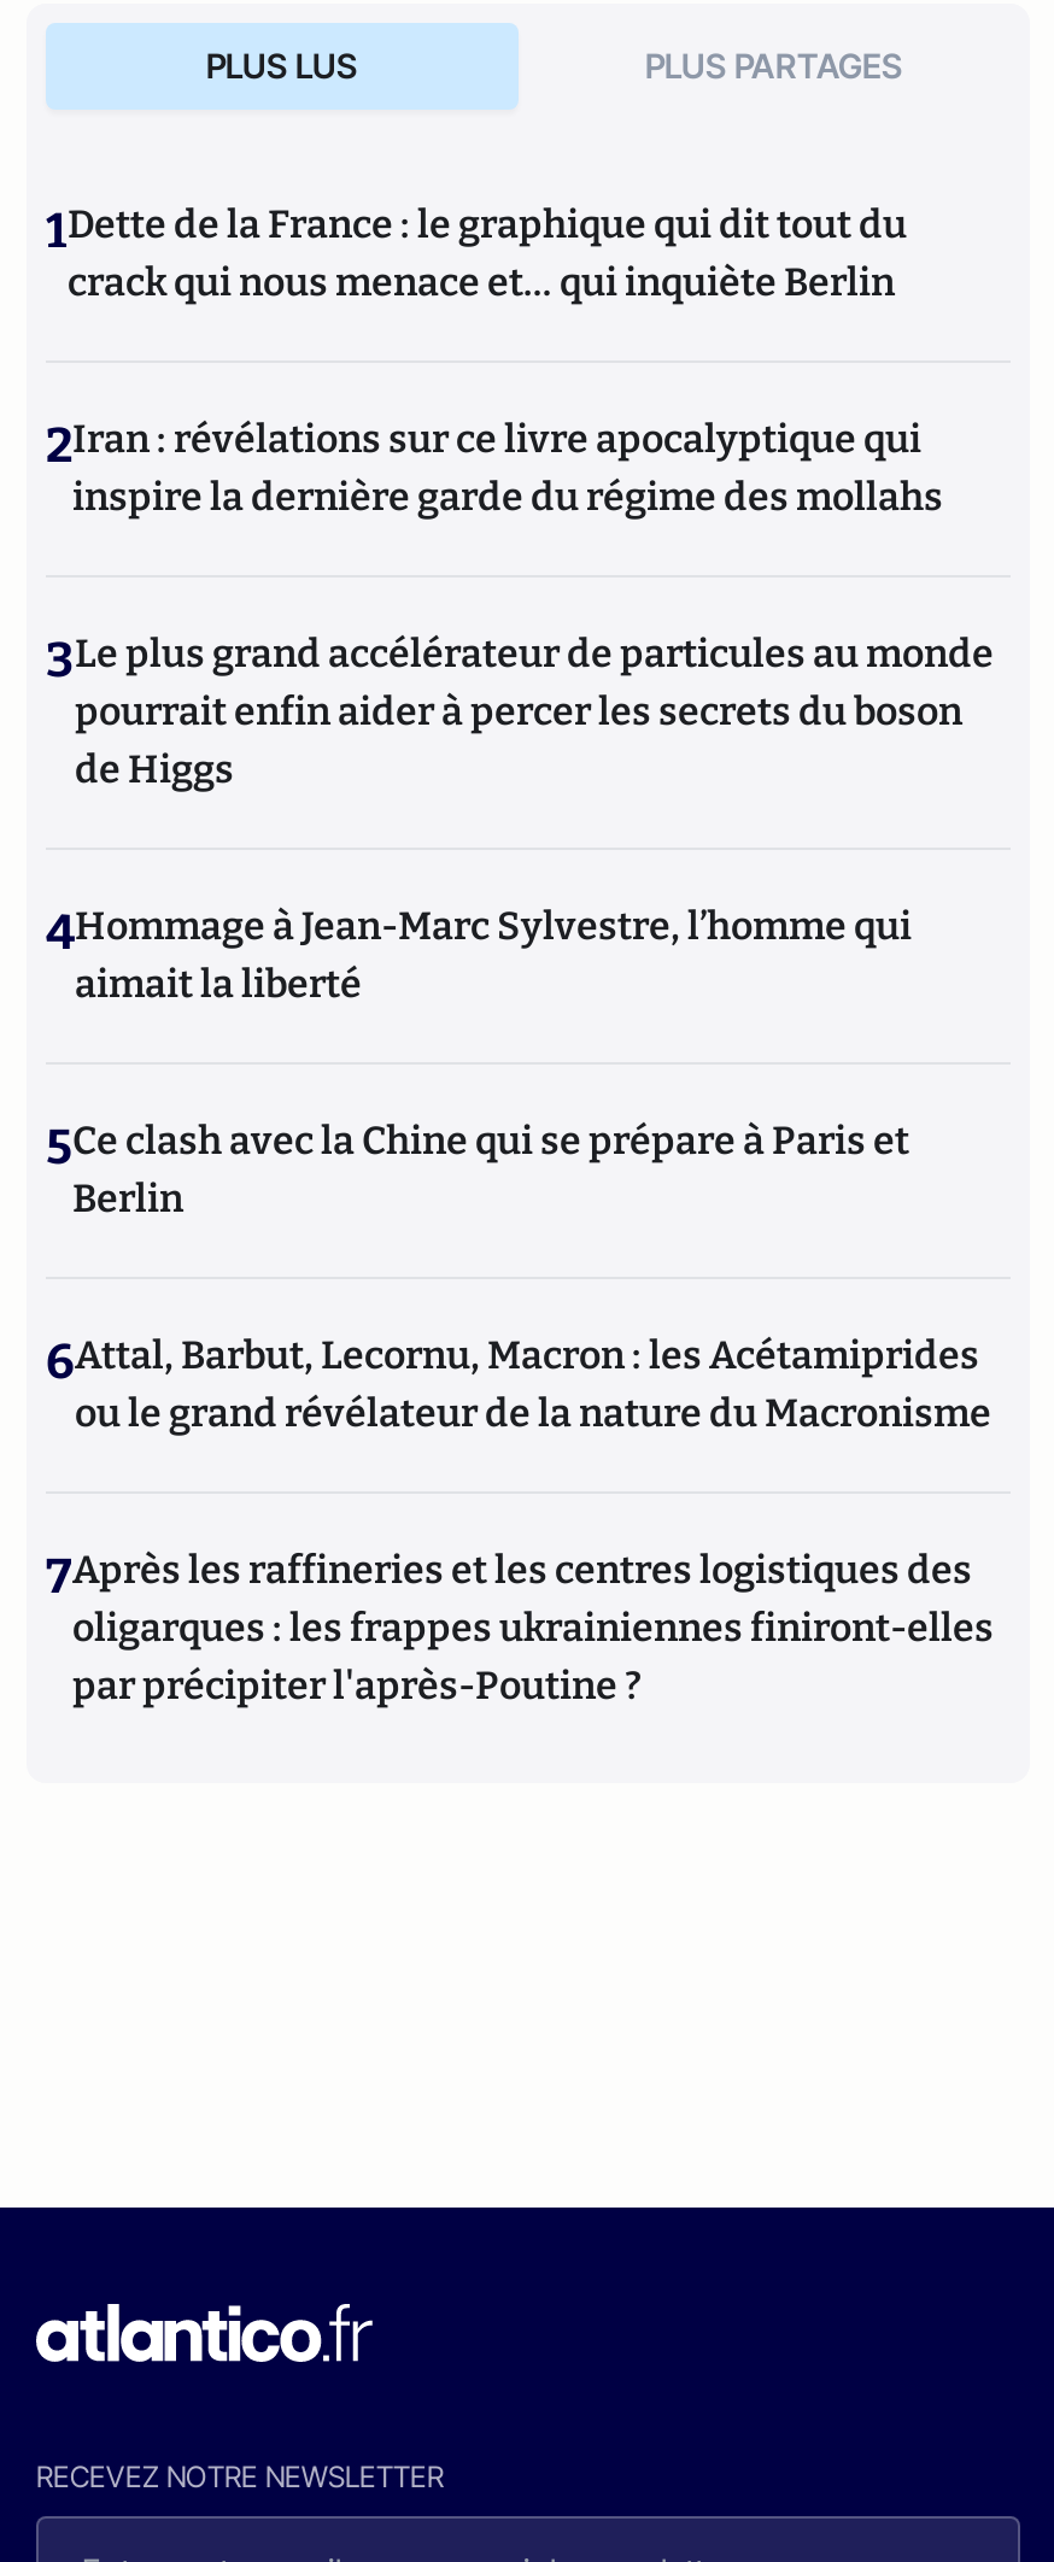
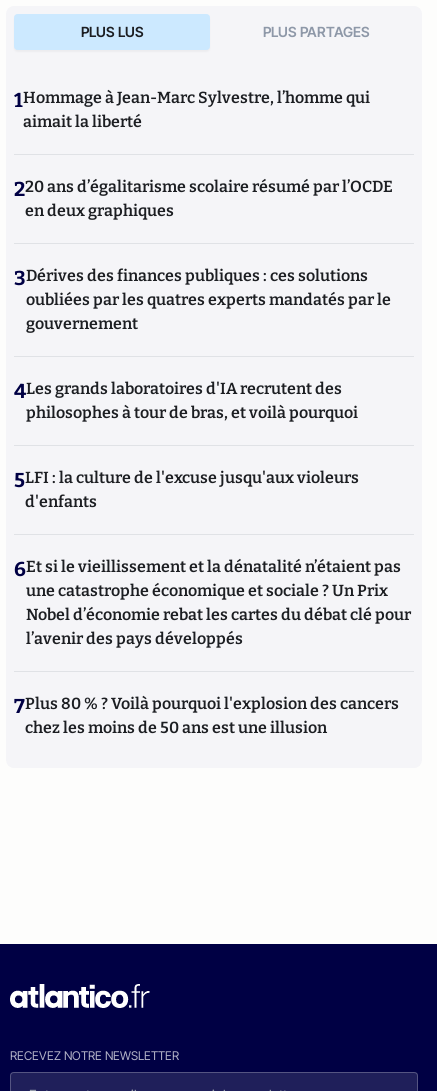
- 1Dette de la France : le graphique qui dit tout du
- crack qui nous menace et… qui inquiète Berlin
- 2Iran : révélations sur ce livre apocalyptique qui
- inspire la dernière garde du régime des mollahs
- 3Le plus grand accélérateur de particules au monde
- pourrait enfin aider à percer les secrets du boson
- de Higgs
- 4Hommage à Jean-Marc Sylvestre, l’homme qui
+ 1Hommage à Jean-Marc Sylvestre, l’homme qui

moved up: aimait la liberté

- 5Ce clash avec la Chine qui se prépare à Paris et
- Berlin
- 6Attal, Barbut, Lecornu, Macron : les Acétamiprides
- ou le grand révélateur de la nature du Macronisme
- 7Après les raffineries et les centres logistiques des
- oligarques : les frappes ukrainiennes finiront-elles
- par précipiter l'après-Poutine ?
+ 220 ans d’égalitarisme scolaire résumé par l’OCDE
+ en deux graphiques
+ 3Dérives des finances publiques : ces solutions
+ oubliées par les quatres experts mandatés par le
+ gouvernement
+ 4Les grands laboratoires d'IA recrutent des
+ philosophes à tour de bras, et voilà pourquoi
+ 5LFI : la culture de l'excuse jusqu'aux violeurs
+ d'enfants
+ 6Et si le vieillissement et la dénatalité n’étaient pas
+ une catastrophe économique et sociale ? Un Prix
+ Nobel d’économie rebat les cartes du débat clé pour
+ l’avenir des pays développés
+ 7Plus 80 % ? Voilà pourquoi l'explosion des cancers
+ chez les moins de 50 ans est une illusion
